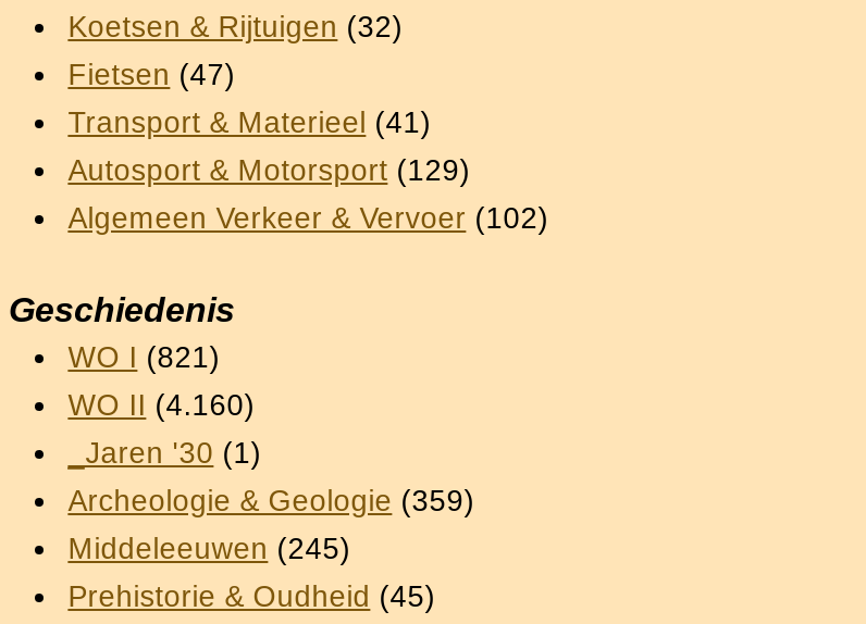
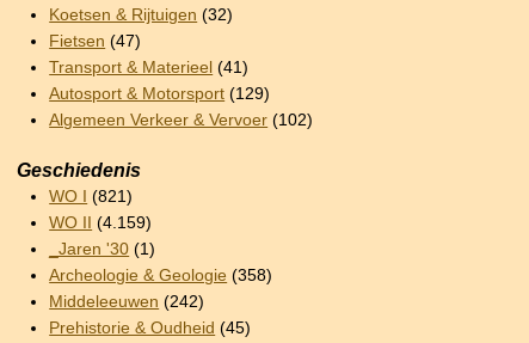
- WO II (4.160)
+ WO II (4.159)

- Archeologie & Geologie (359)
+ Archeologie & Geologie (358)

- Middeleeuwen (245)
+ Middeleeuwen (242)
